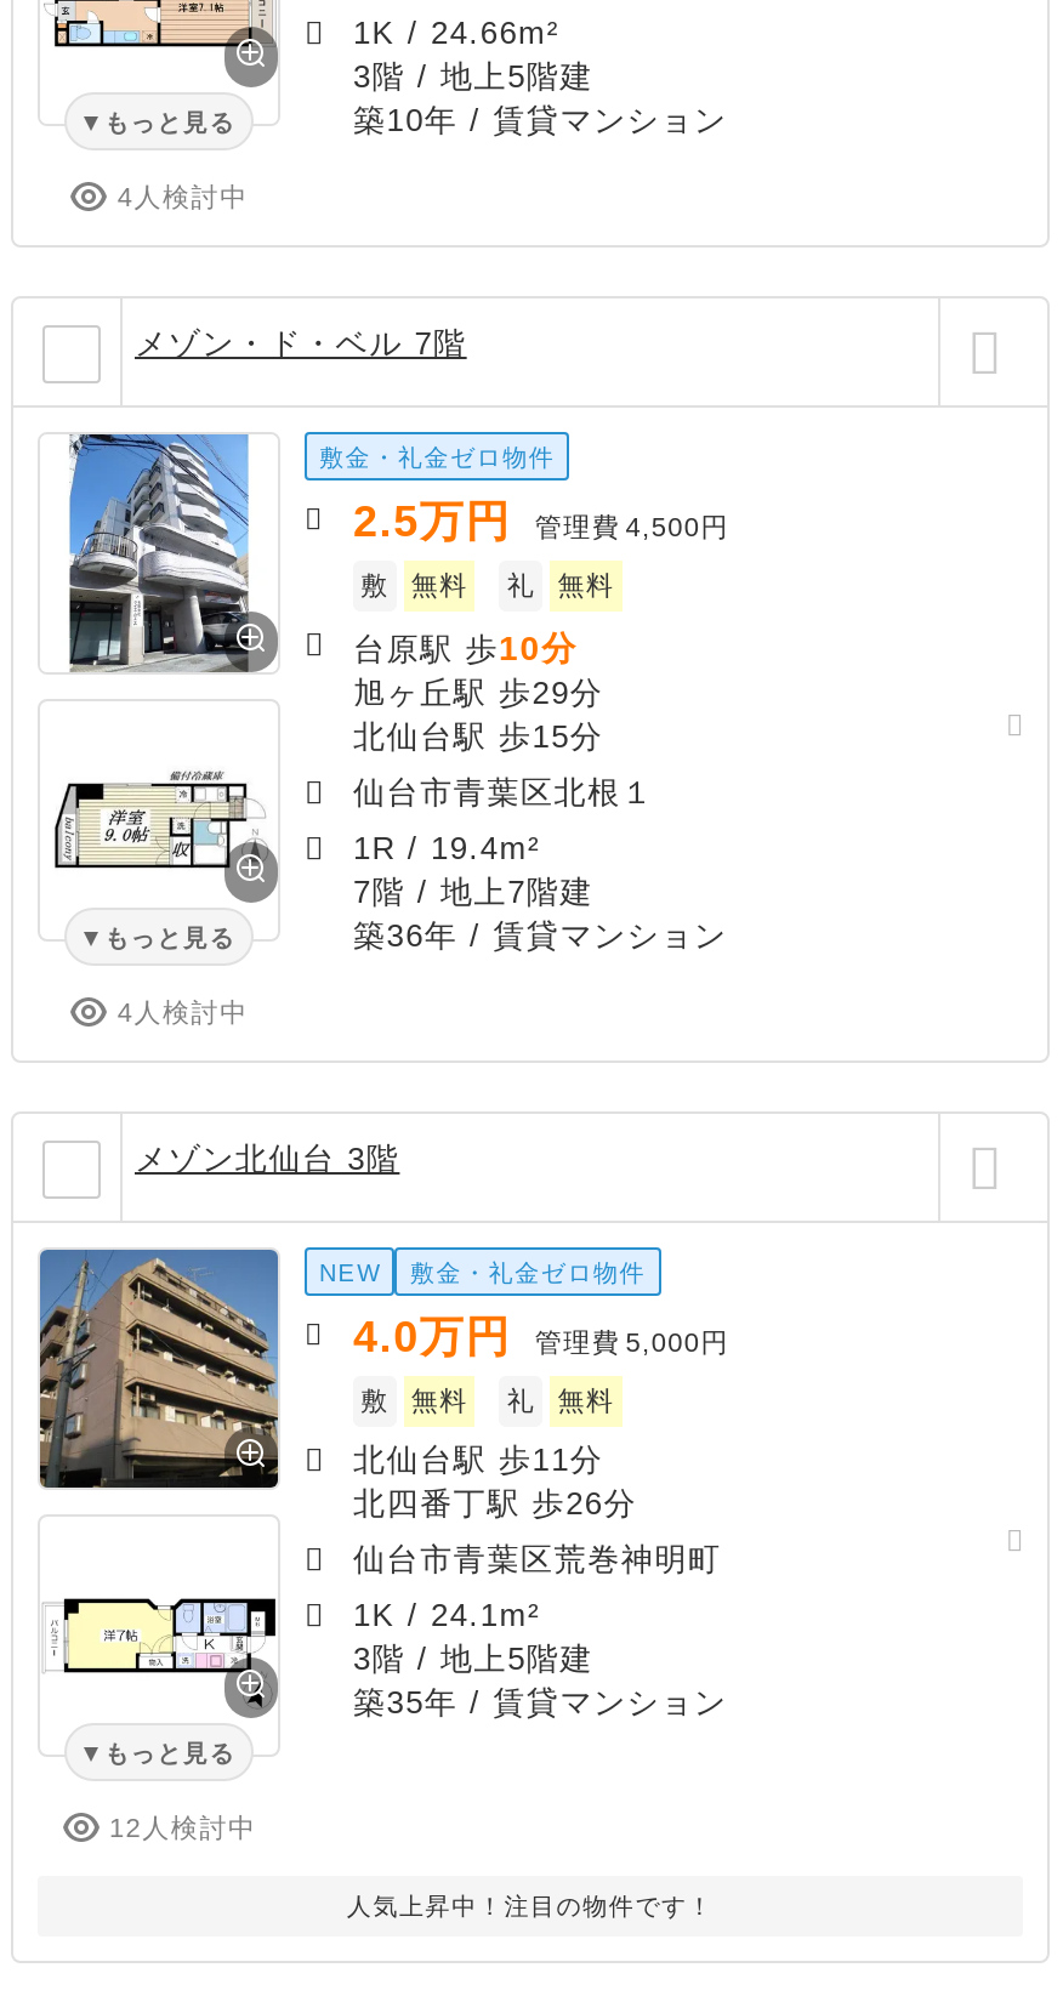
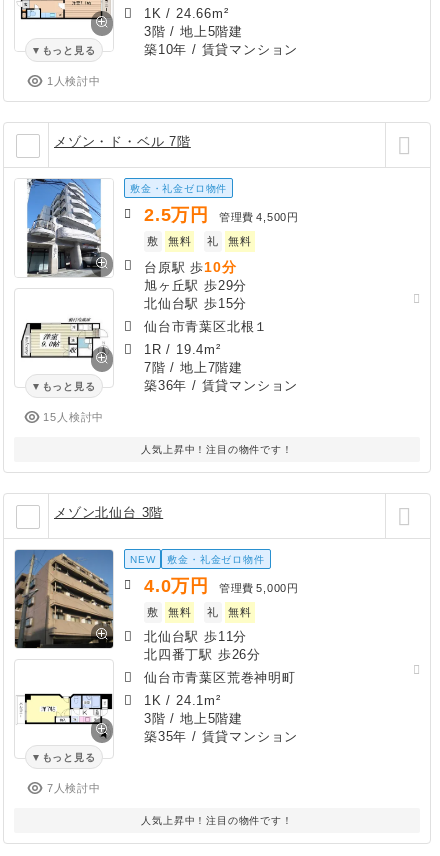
- 4人検討中
+ 1人検討中

+ 人気上昇中！注目の物件です！

- 4人検討中
+ 15人検討中

- 12人検討中
+ 7人検討中
